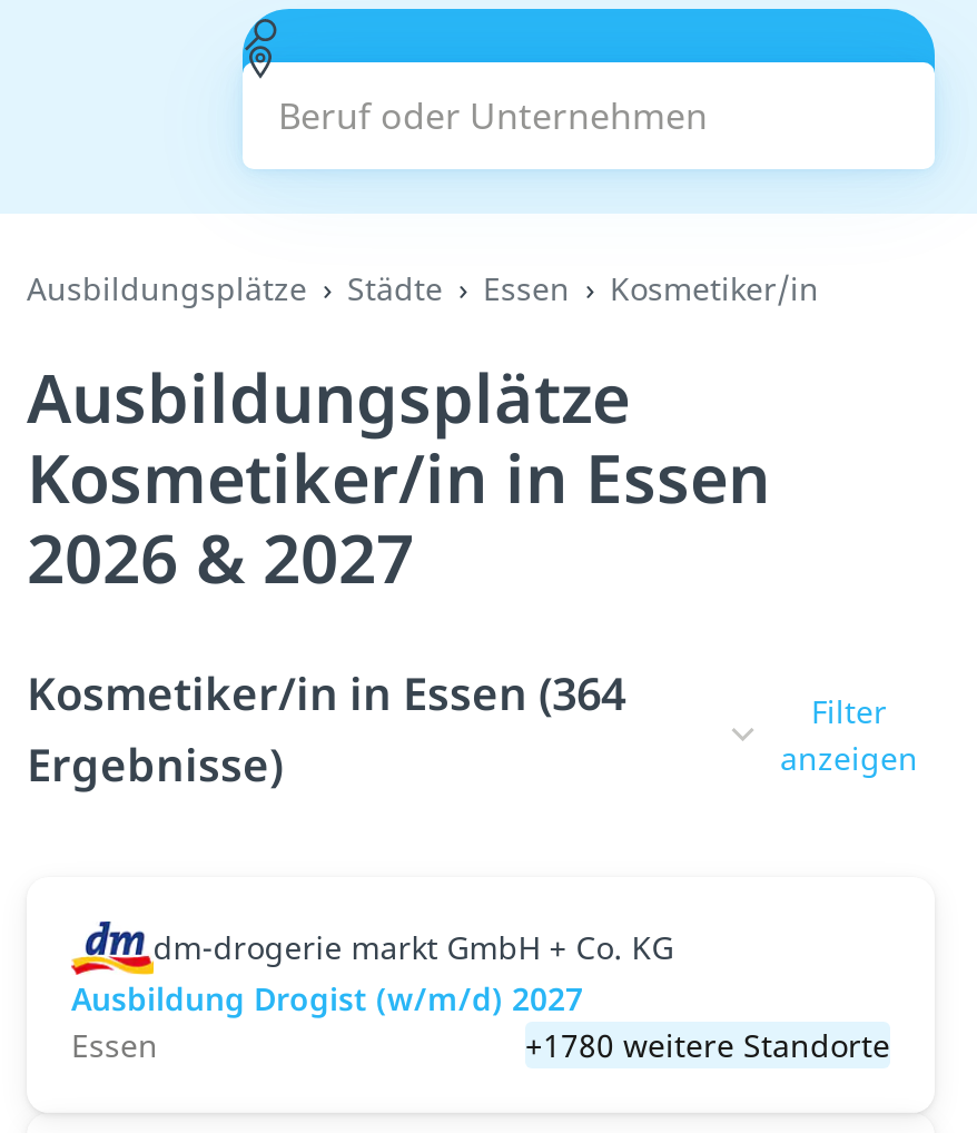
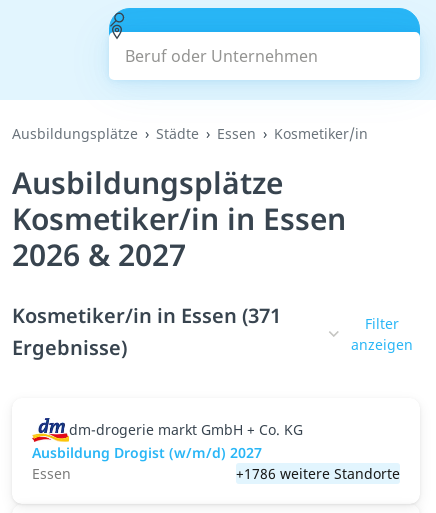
- Kosmetiker/in in Essen (364
+ Kosmetiker/in in Essen (371

- +1780 weitere Standorte
+ +1786 weitere Standorte
